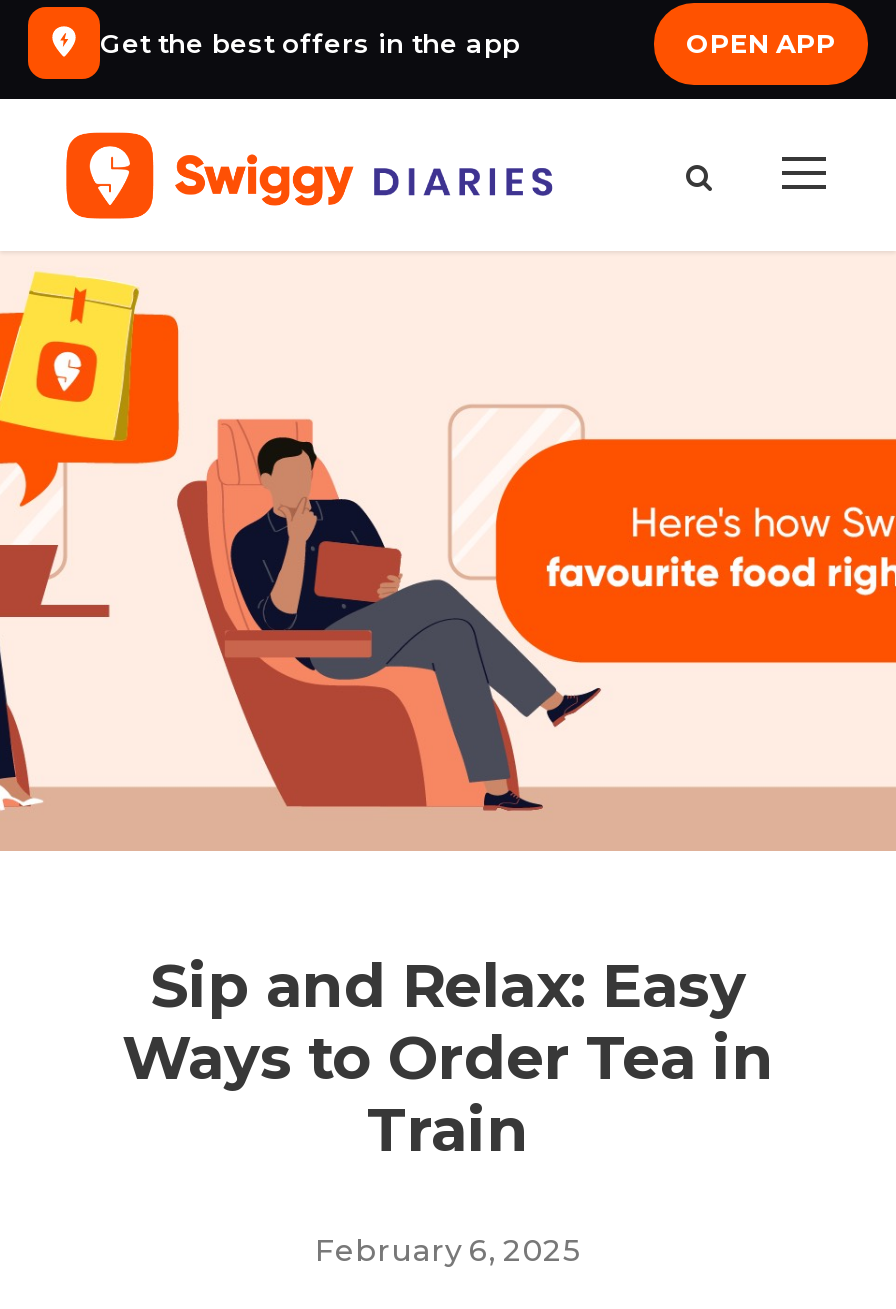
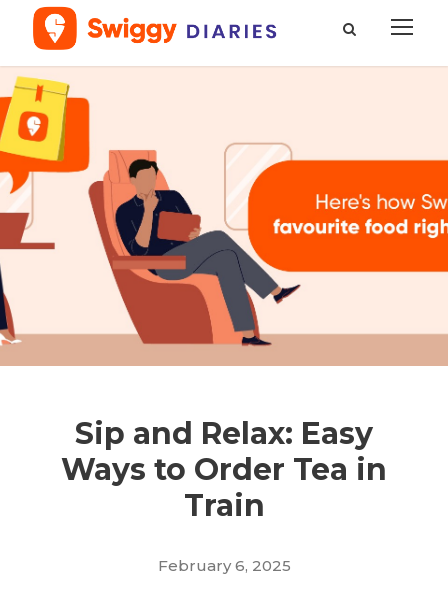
- Get the best offers in the app
- OPEN APP
